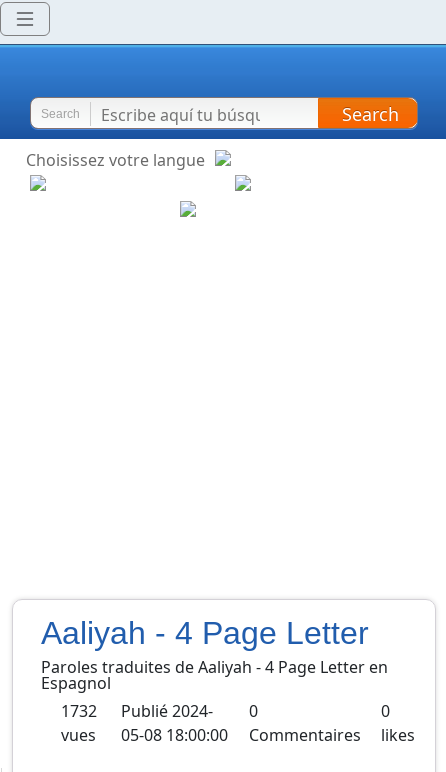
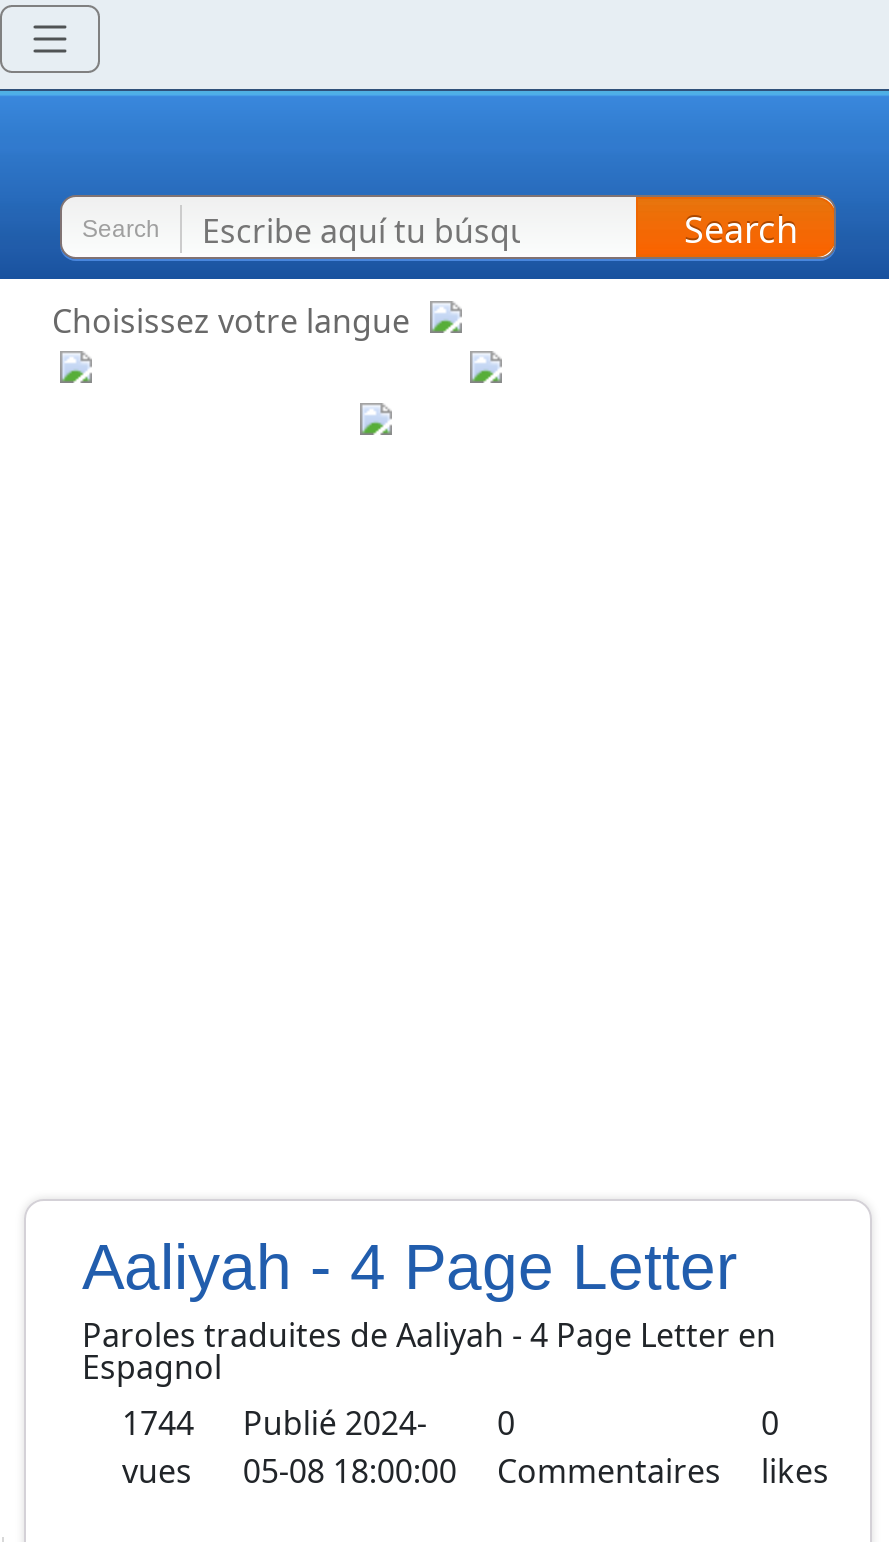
- 1732 Publié 2024- 0
+ 1744 Publié 2024- 0
